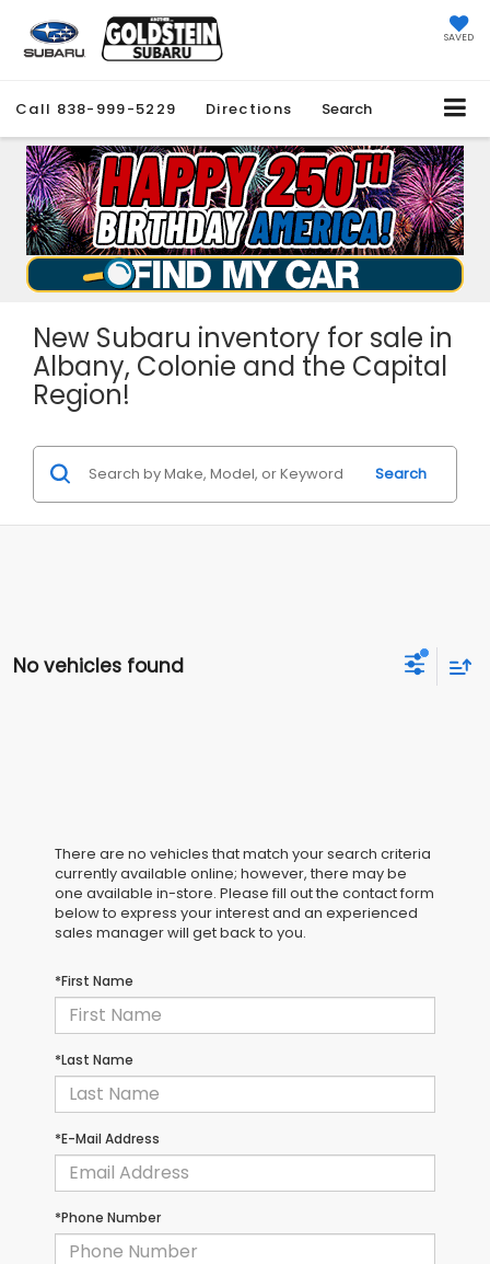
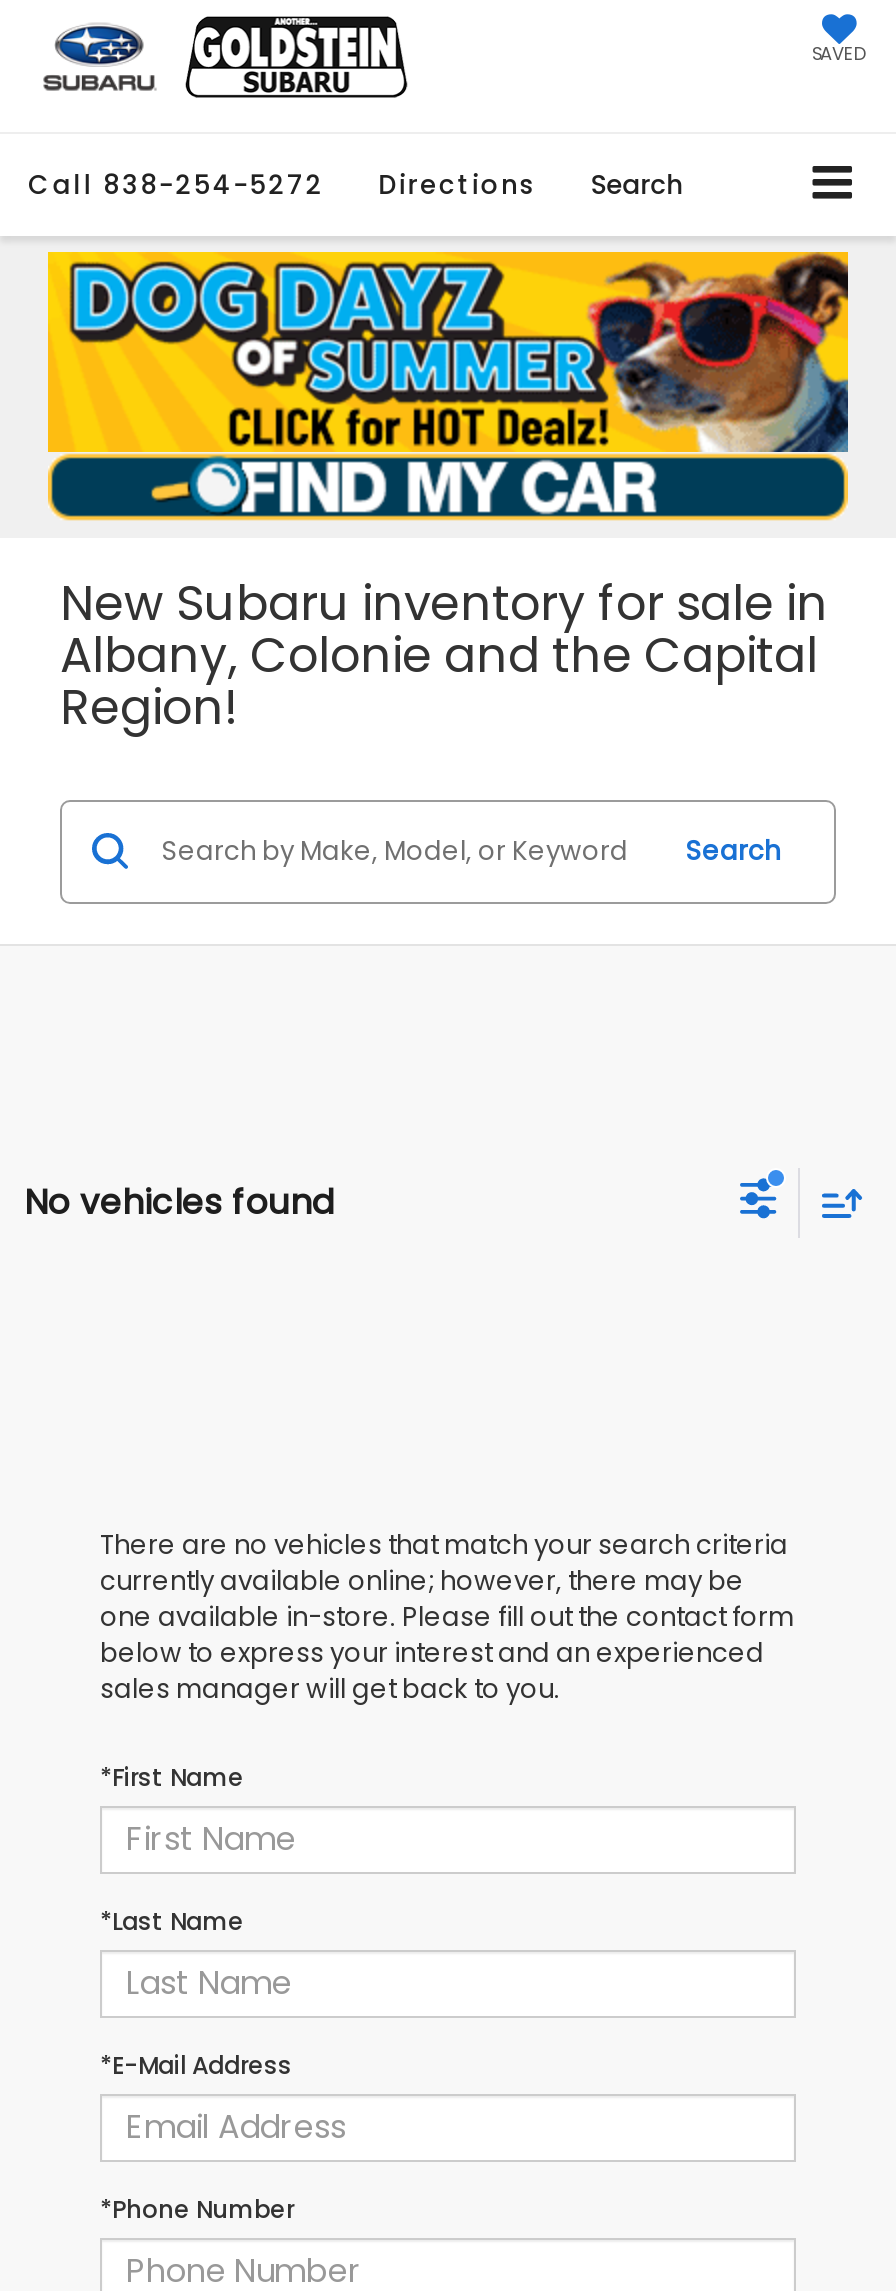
- Call 838-999-5229 Directions Search
+ Call 838-254-5272 Directions Search

- [image]
+ [image]
